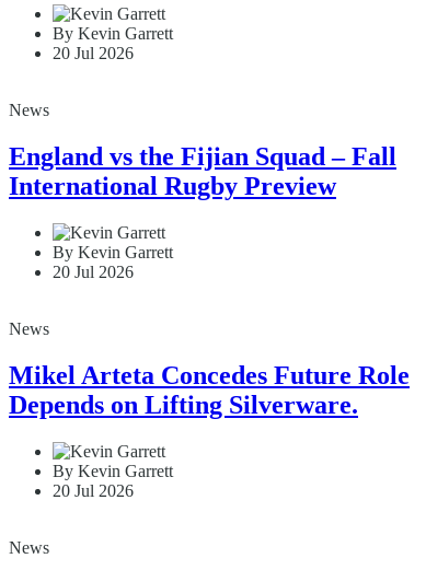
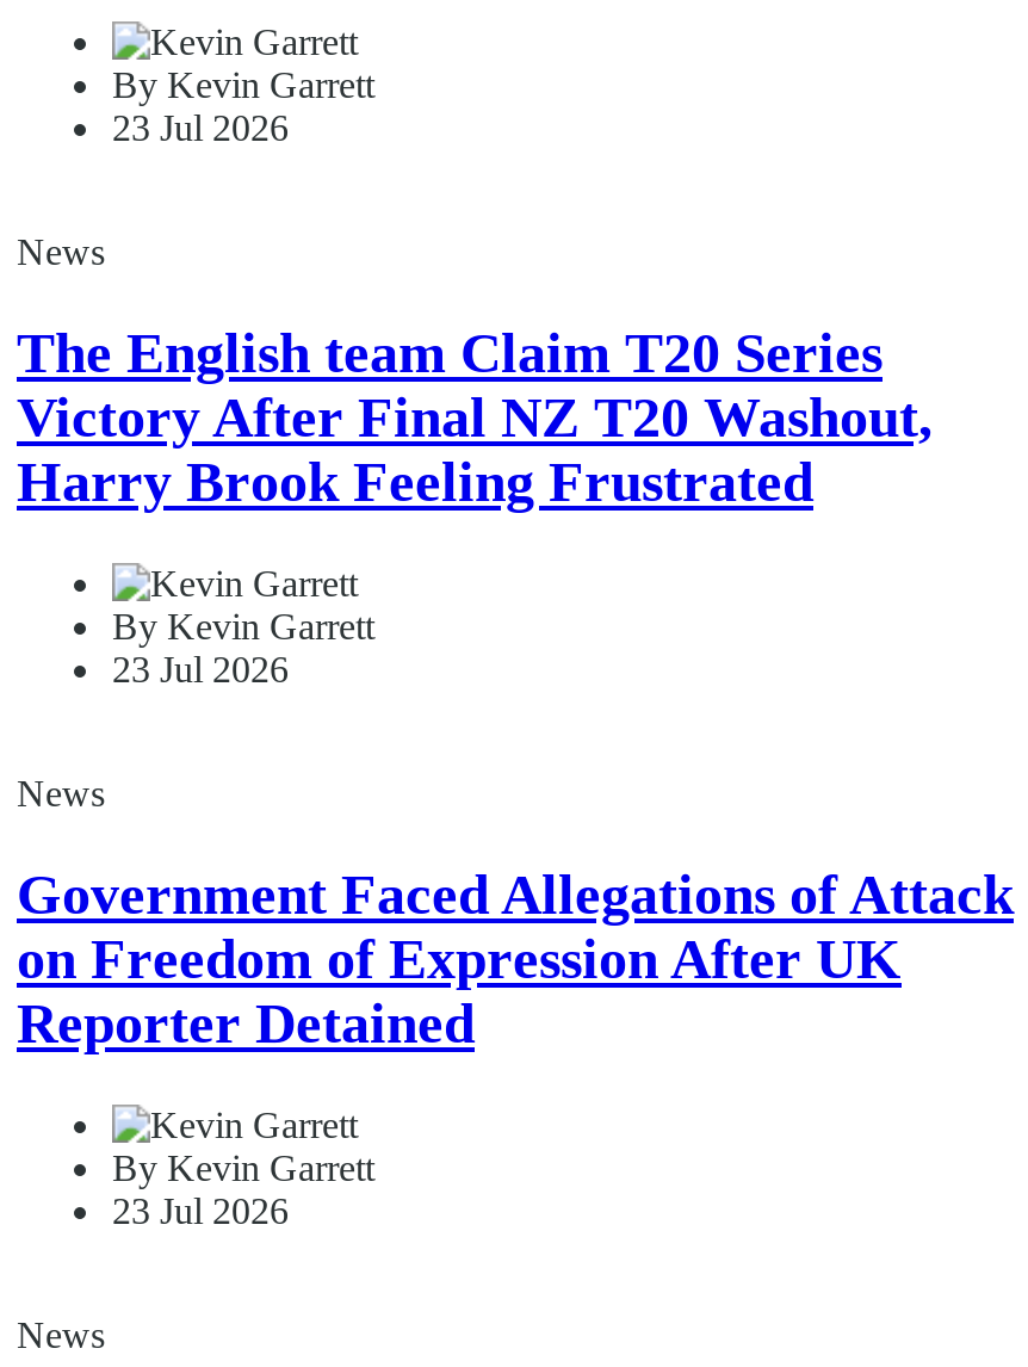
- 20 Jul 2026
+ 23 Jul 2026

- England vs the Fijian Squad – Fall
- International Rugby Preview
+ The English team Claim T20 Series
+ Victory After Final NZ T20 Washout,
+ Harry Brook Feeling Frustrated

- 20 Jul 2026
+ 23 Jul 2026

- Mikel Arteta Concedes Future Role
- Depends on Lifting Silverware.
+ Government Faced Allegations of Attack
+ on Freedom of Expression After UK
+ Reporter Detained

- 20 Jul 2026
+ 23 Jul 2026
